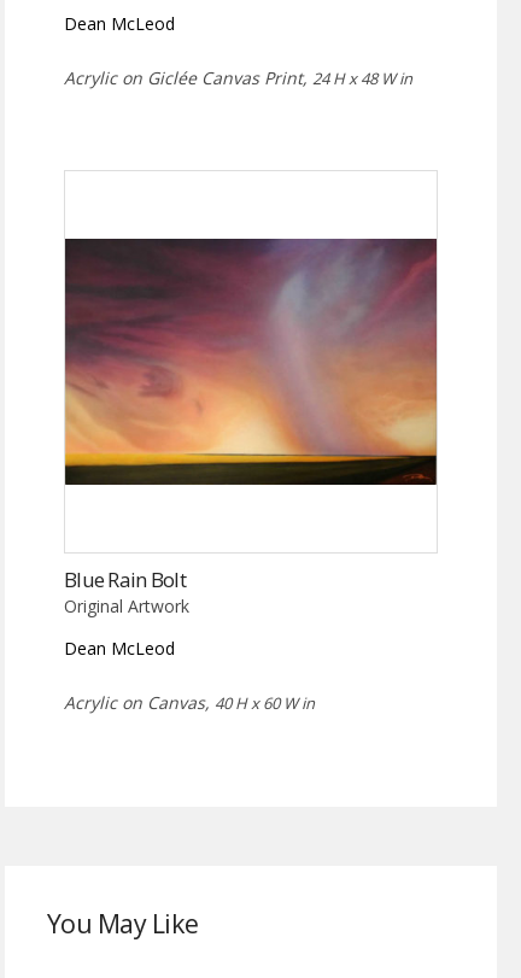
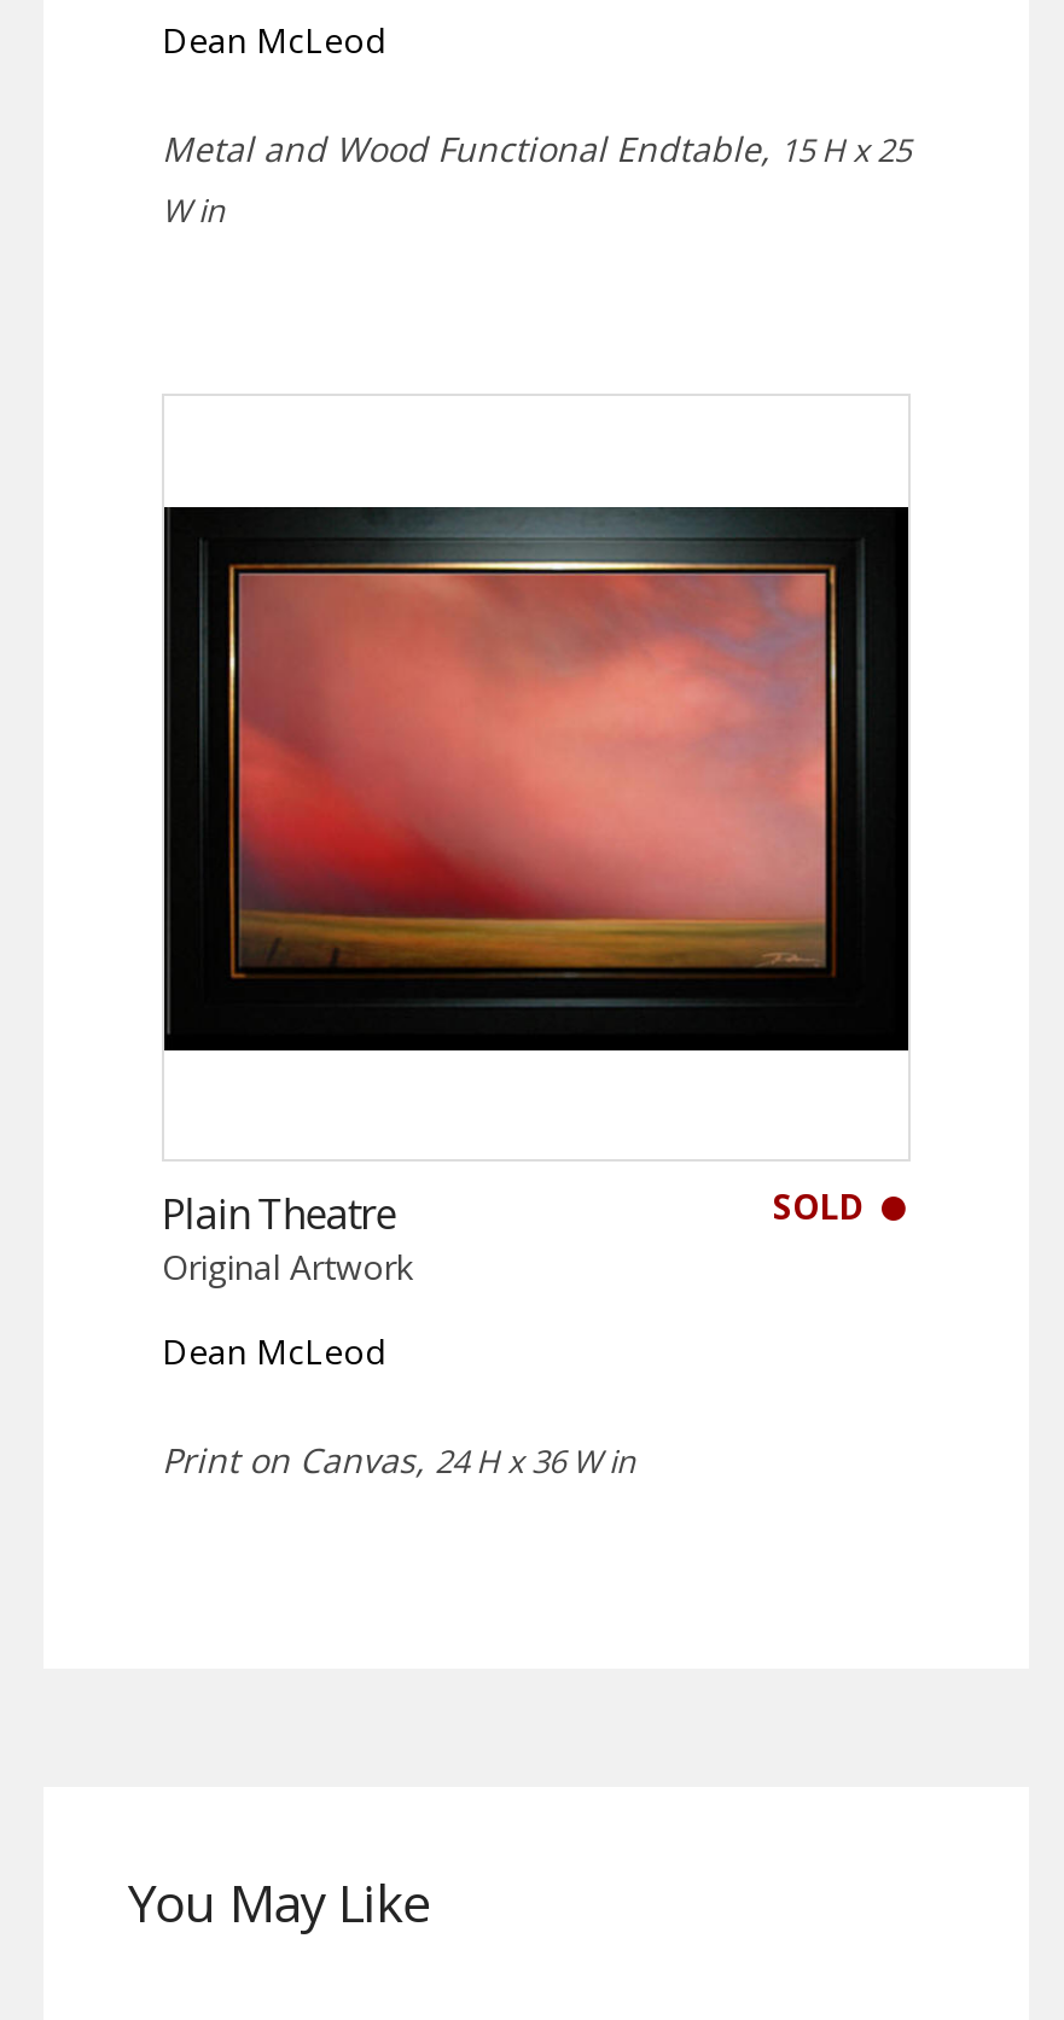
- Acrylic on Giclée Canvas Print, 24 H x 48 W in
+ Metal and Wood Functional Endtable, 15 H x 25
+ W in

- [image]
+ [image]

- Blue Rain Bolt
+ SOLD
+ Plain Theatre

- Acrylic on Canvas, 40 H x 60 W in
+ Print on Canvas, 24 H x 36 W in
